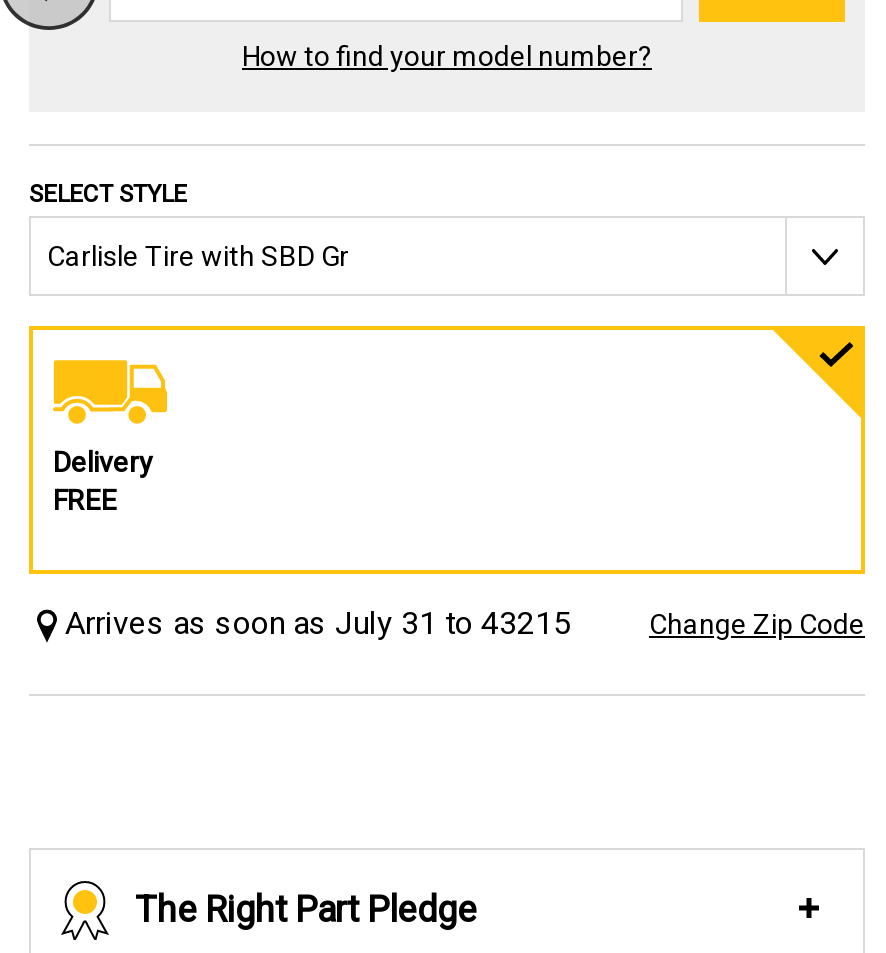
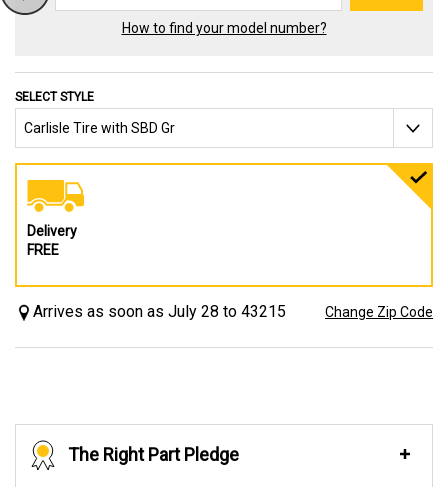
- Arrives as soon as July 31 to 43215
+ Arrives as soon as July 28 to 43215
